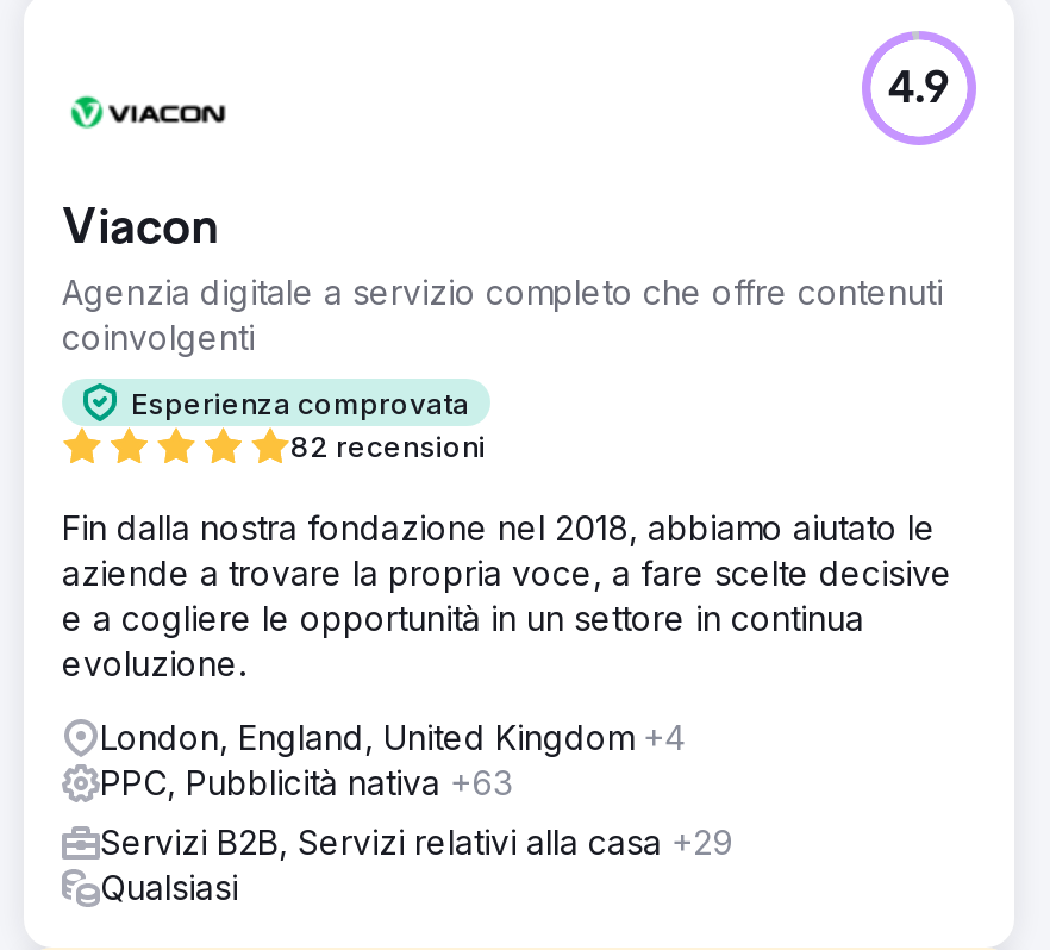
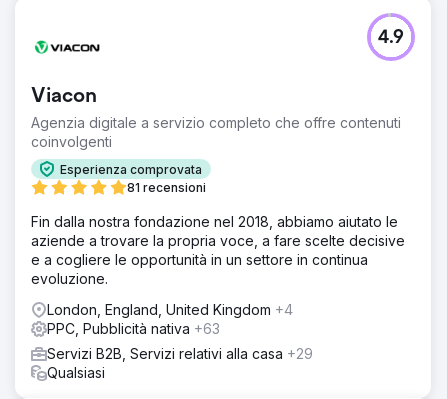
- 82 recensioni
+ 81 recensioni
